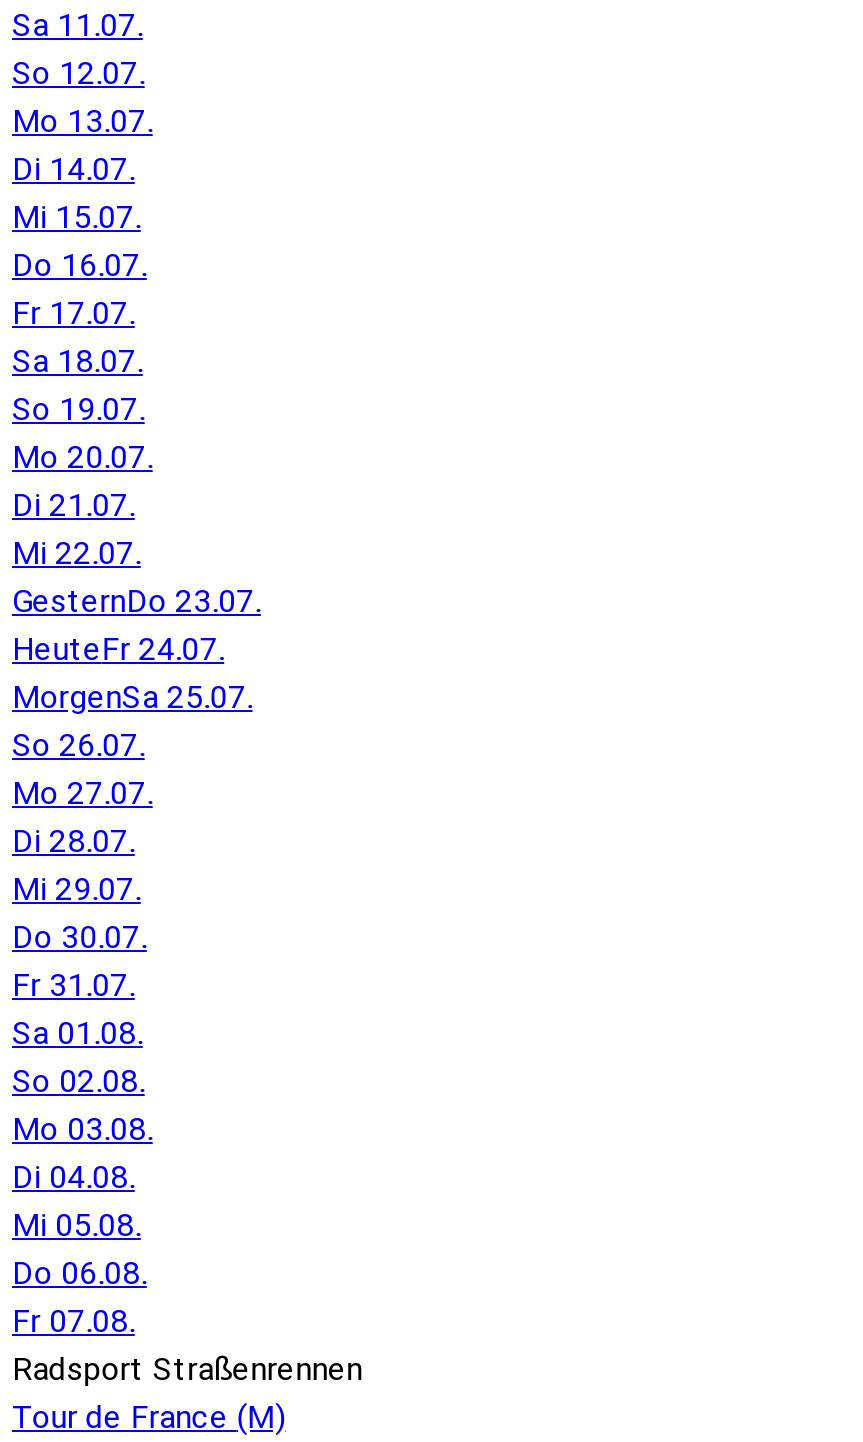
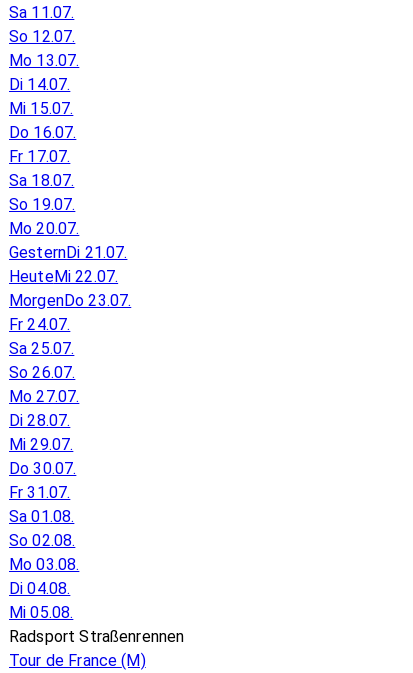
- Di 21.07.
- Mi 22.07.
- GesternDo 23.07.
- HeuteFr 24.07.
- MorgenSa 25.07.
+ GesternDi 21.07.
+ HeuteMi 22.07.
+ MorgenDo 23.07.
+ Fr 24.07.
+ Sa 25.07.

- Do 06.08.
- Fr 07.08.
